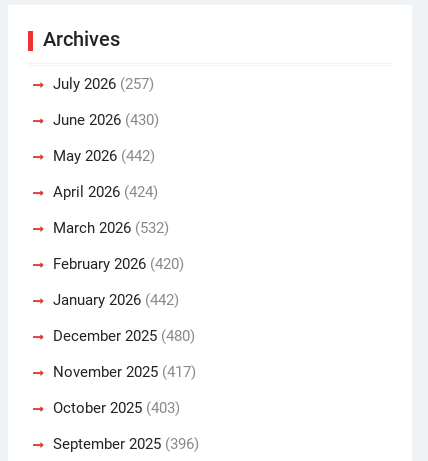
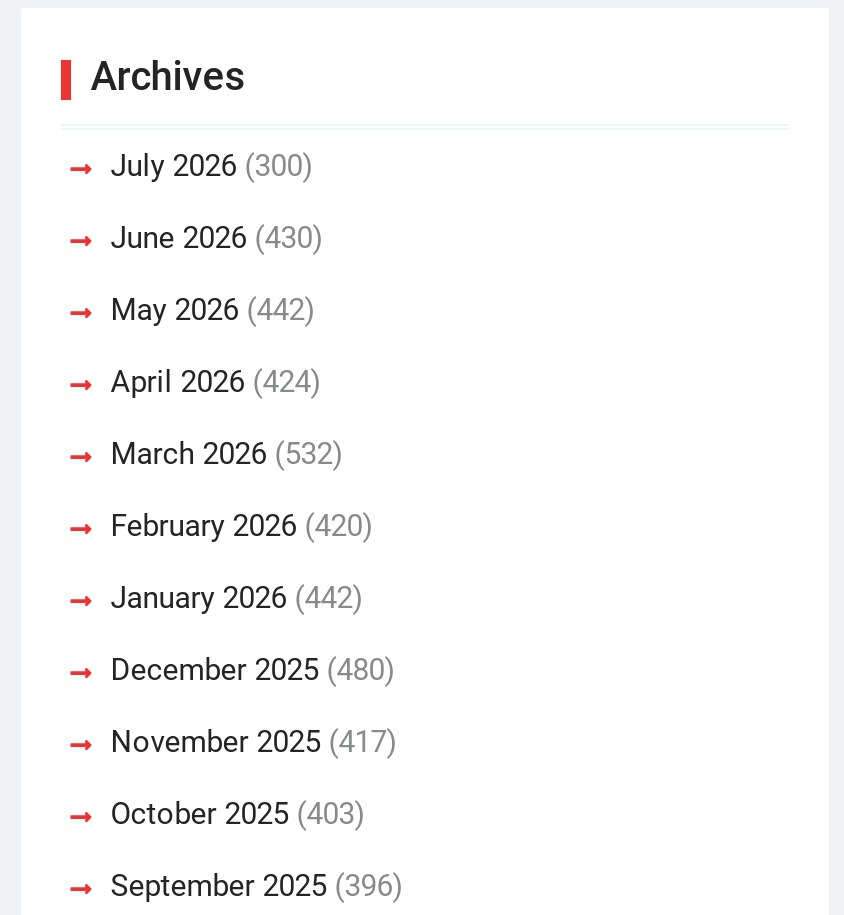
- July 2026 (257)
+ July 2026 (300)
